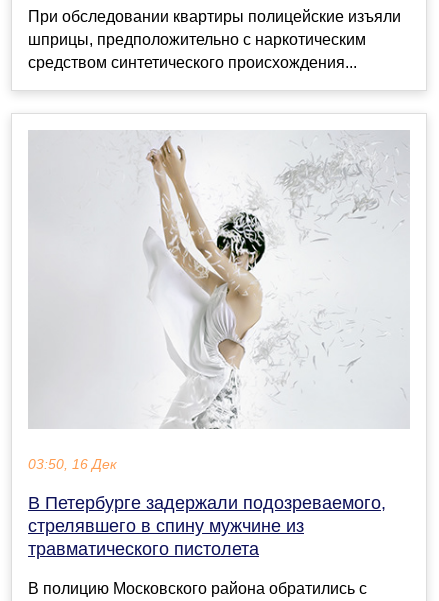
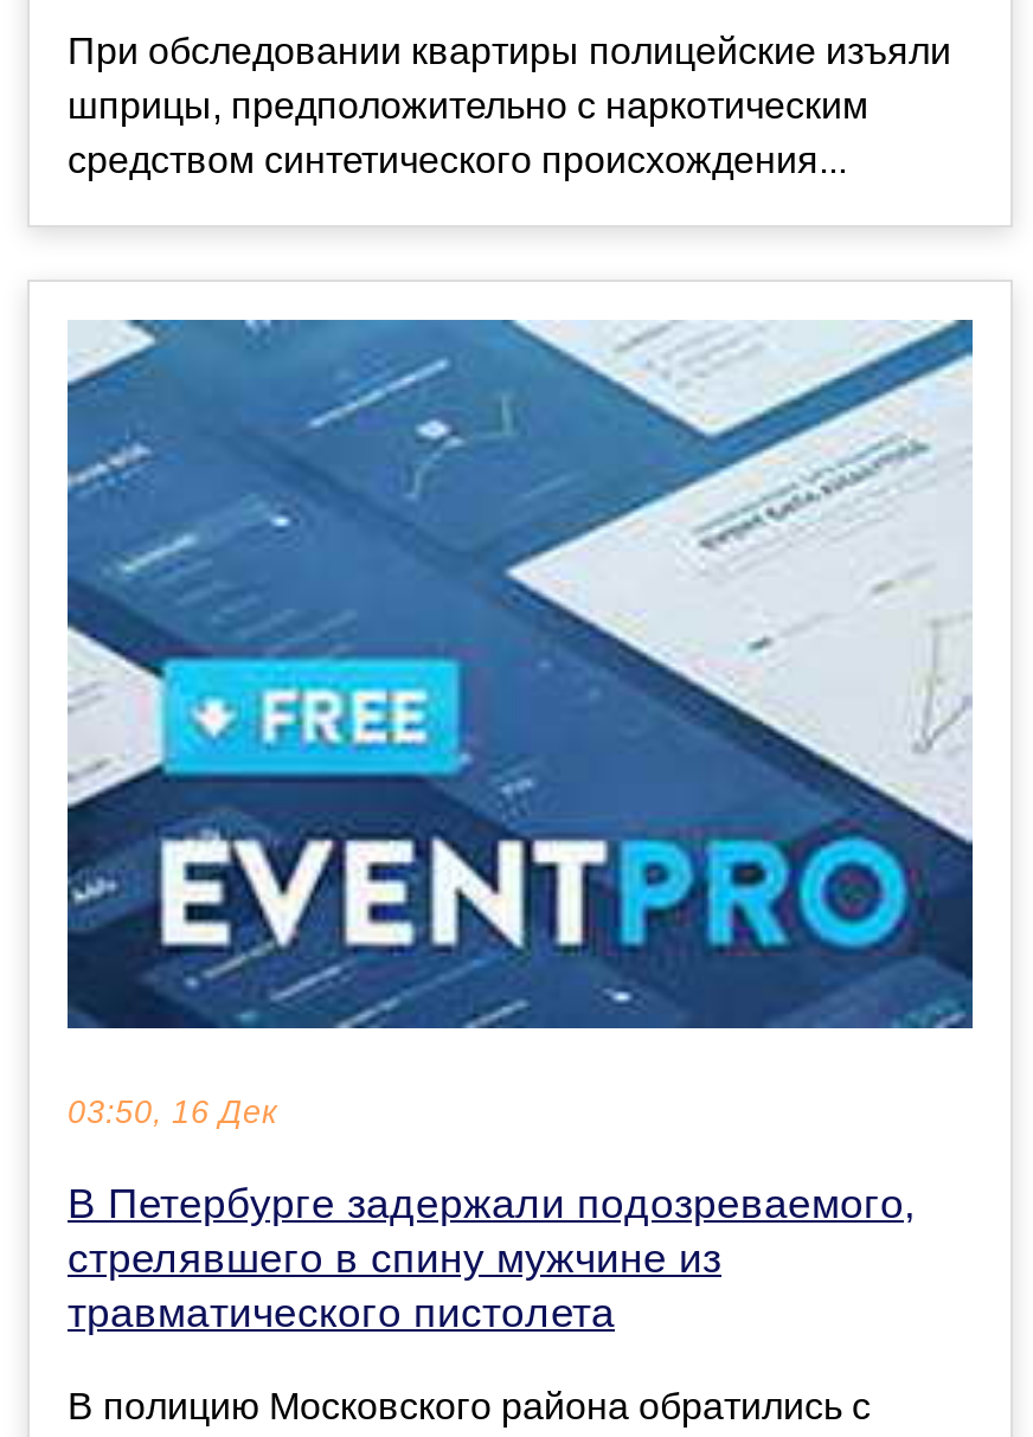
- [image]
+ [image]
